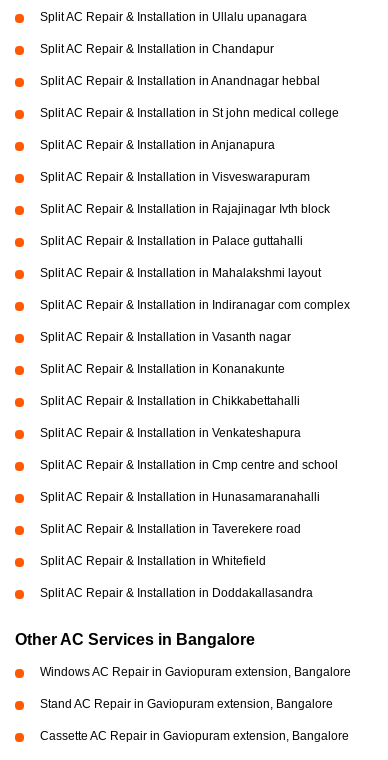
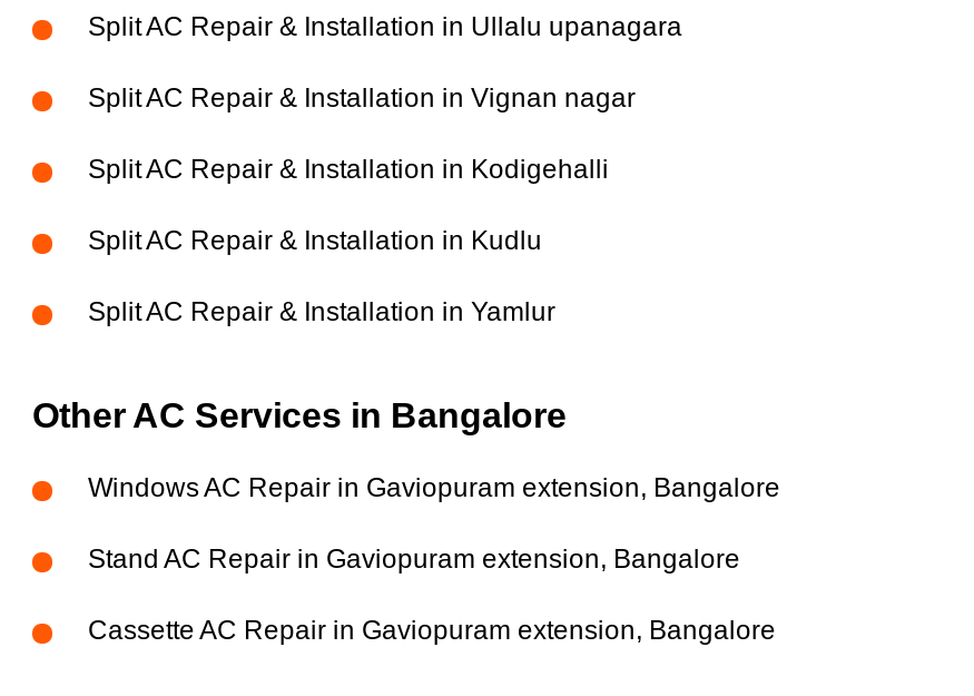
- Split AC Repair & Installation in Chandapur
- Split AC Repair & Installation in Anandnagar hebbal
- Split AC Repair & Installation in St john medical college
- Split AC Repair & Installation in Anjanapura
- Split AC Repair & Installation in Visveswarapuram
- Split AC Repair & Installation in Rajajinagar Ivth block
- Split AC Repair & Installation in Palace guttahalli
- Split AC Repair & Installation in Mahalakshmi layout
- Split AC Repair & Installation in Indiranagar com complex
- Split AC Repair & Installation in Vasanth nagar
- Split AC Repair & Installation in Konanakunte
- Split AC Repair & Installation in Chikkabettahalli
- Split AC Repair & Installation in Venkateshapura
- Split AC Repair & Installation in Cmp centre and school
- Split AC Repair & Installation in Hunasamaranahalli
- Split AC Repair & Installation in Taverekere road
- Split AC Repair & Installation in Whitefield
- Split AC Repair & Installation in Doddakallasandra
+ Split AC Repair & Installation in Vignan nagar
+ Split AC Repair & Installation in Kodigehalli
+ Split AC Repair & Installation in Kudlu
+ Split AC Repair & Installation in Yamlur
